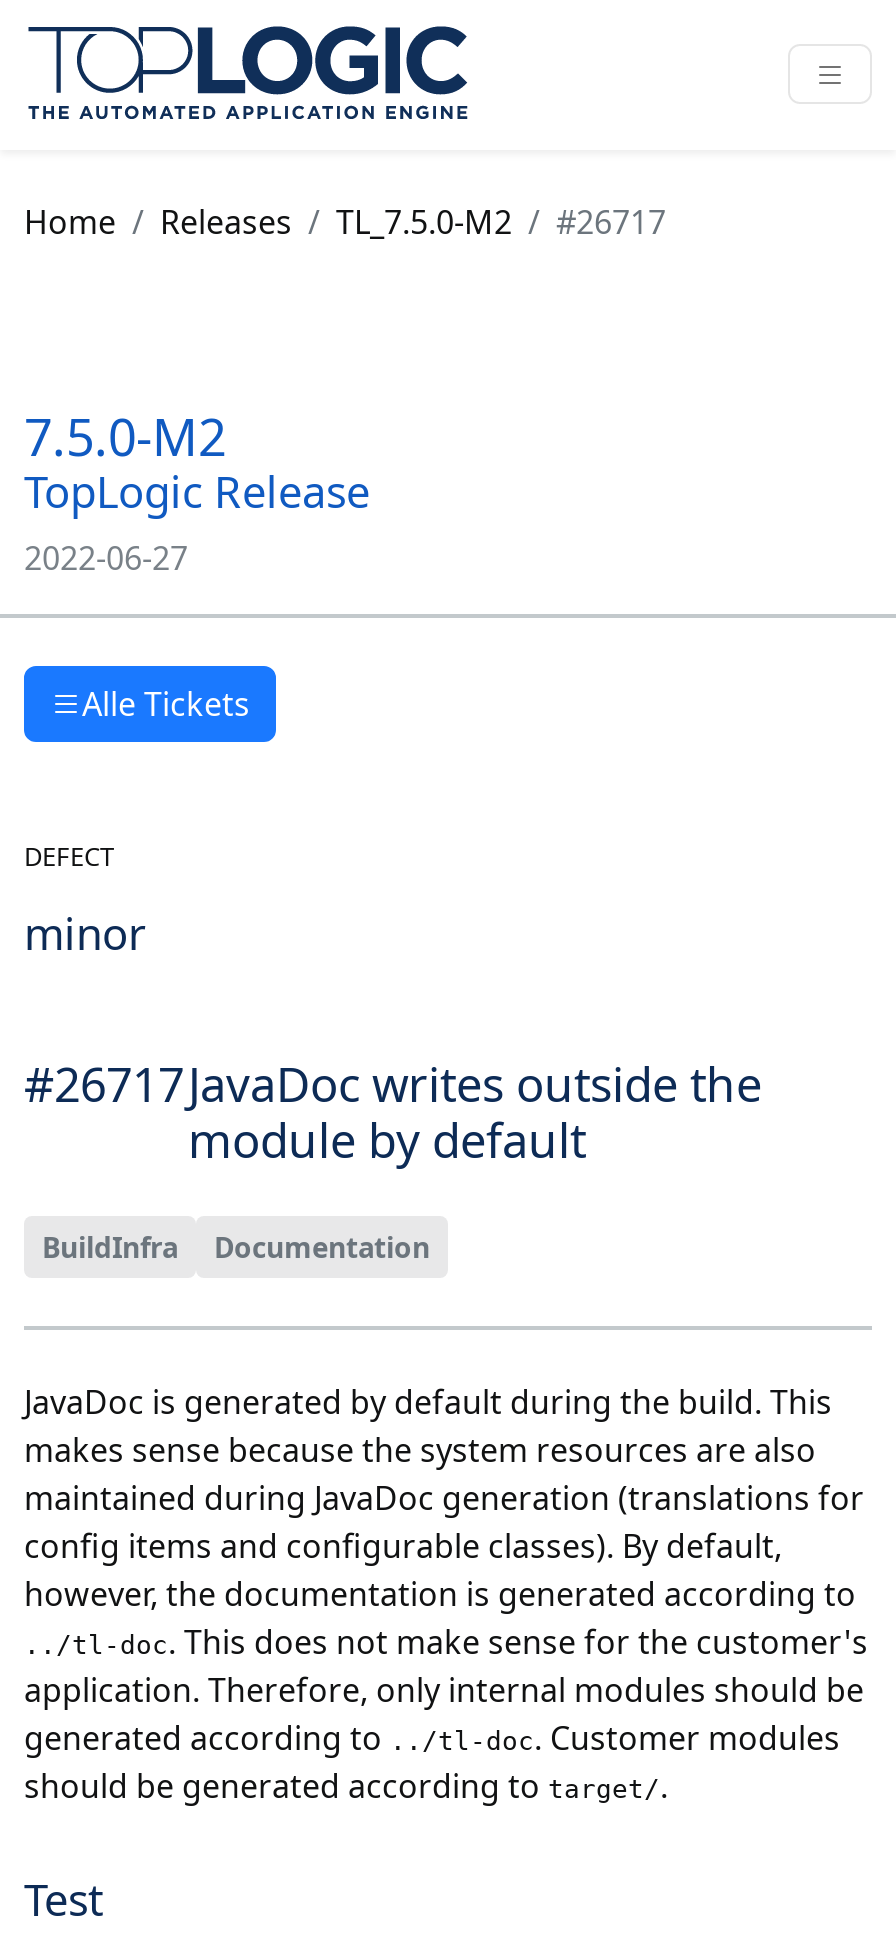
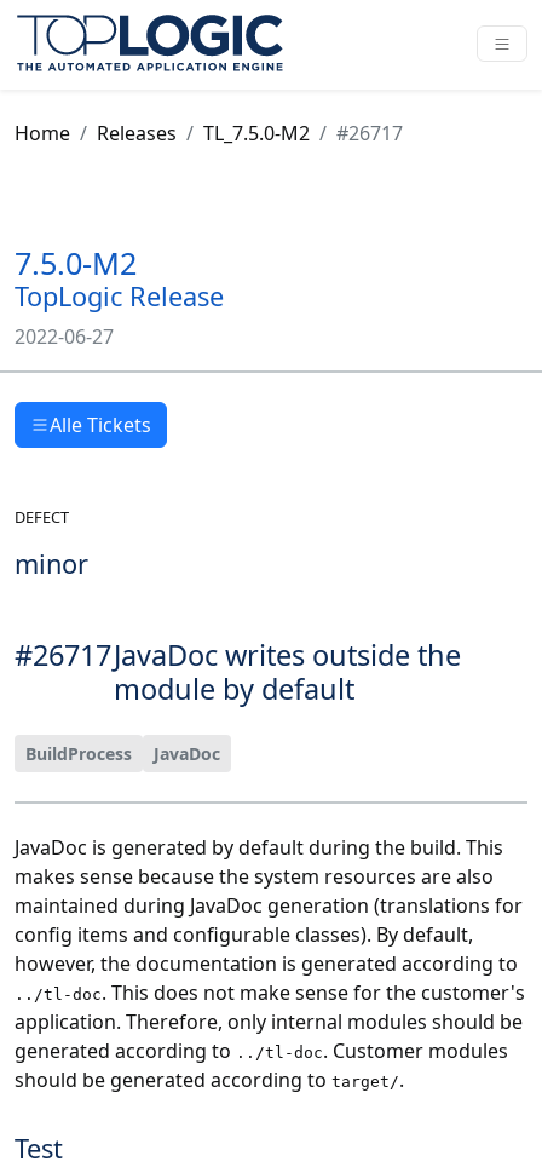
- BuildInfra
- Documentation
+ BuildProcess
+ JavaDoc
